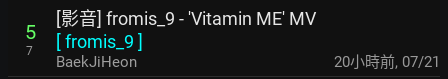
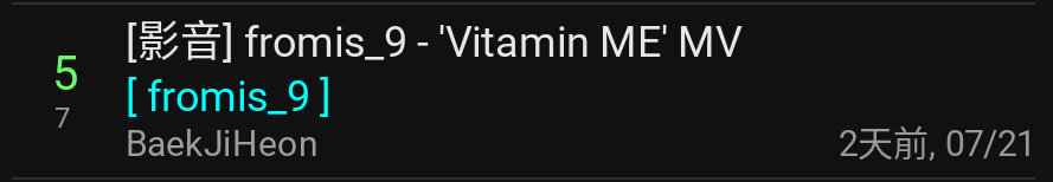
- 20小時前, 07/21
+ 2天前, 07/21
